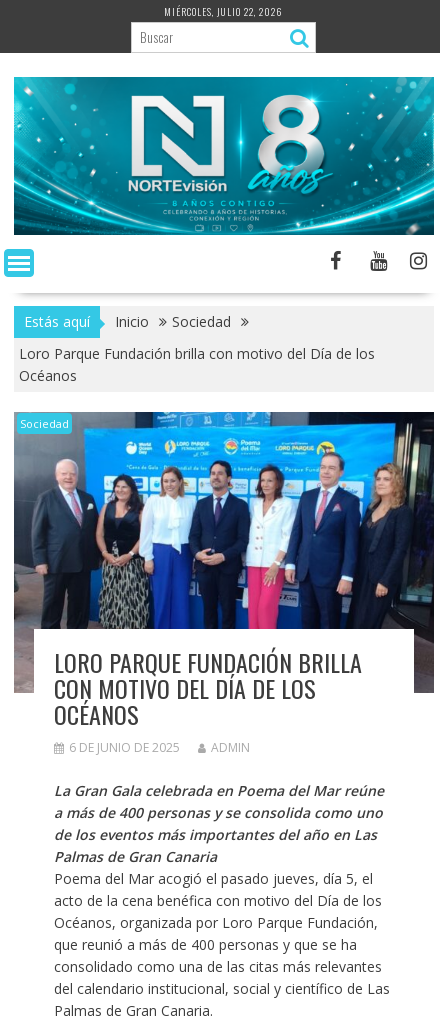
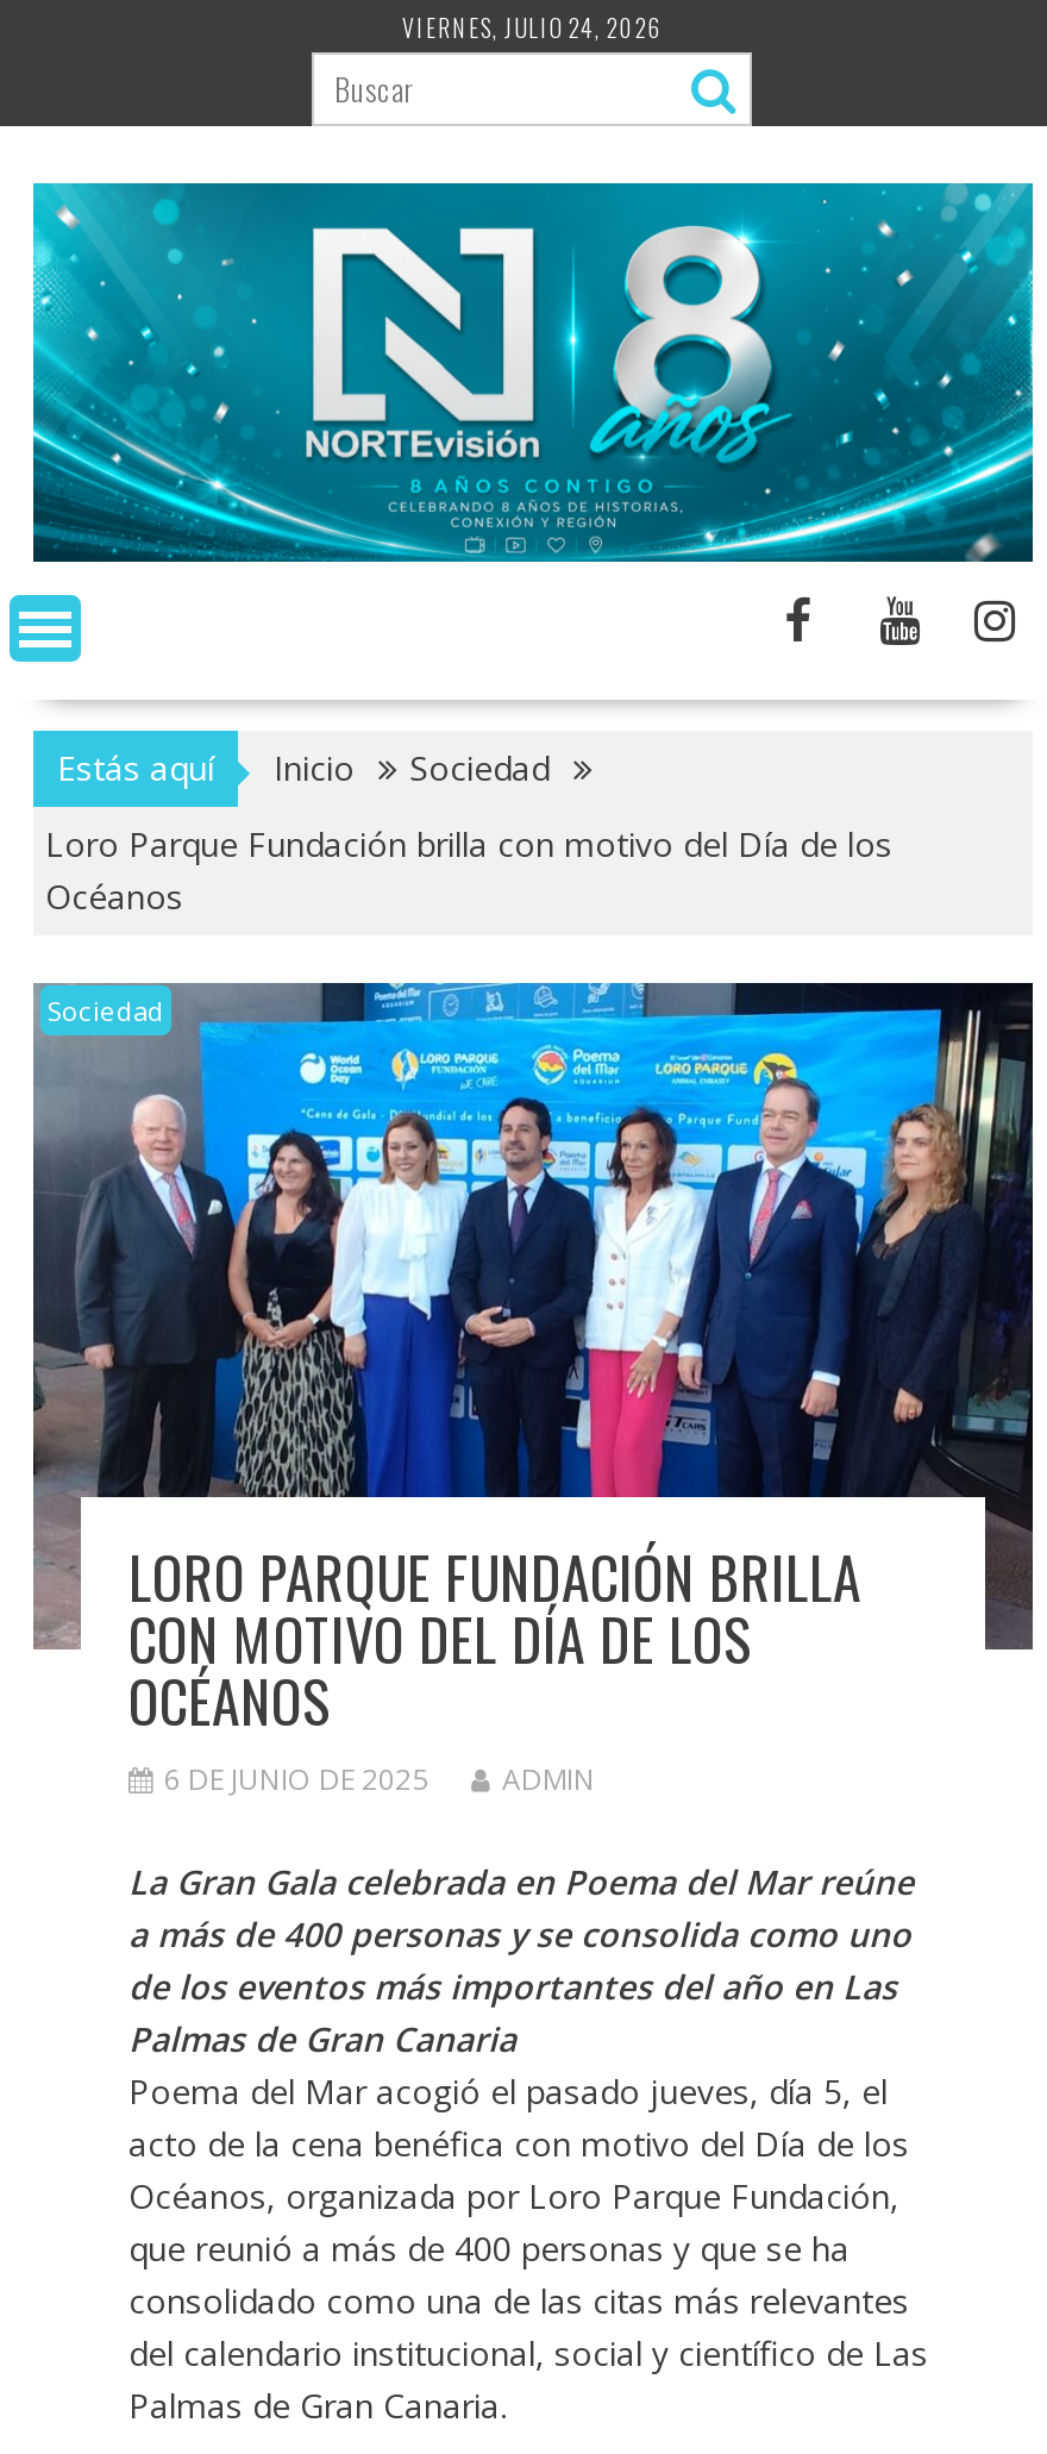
- MIÉRCOLES, JULIO 22, 2026
+ VIERNES, JULIO 24, 2026
